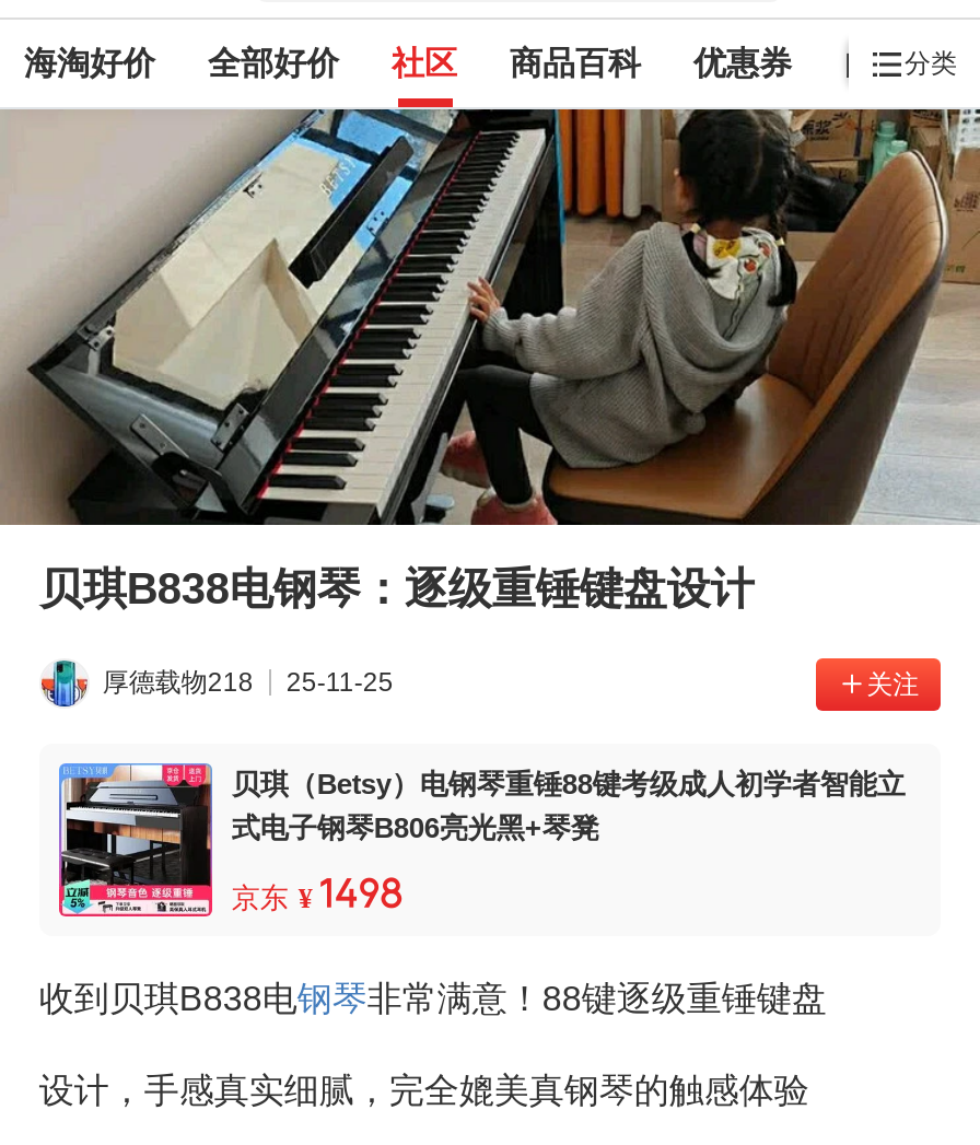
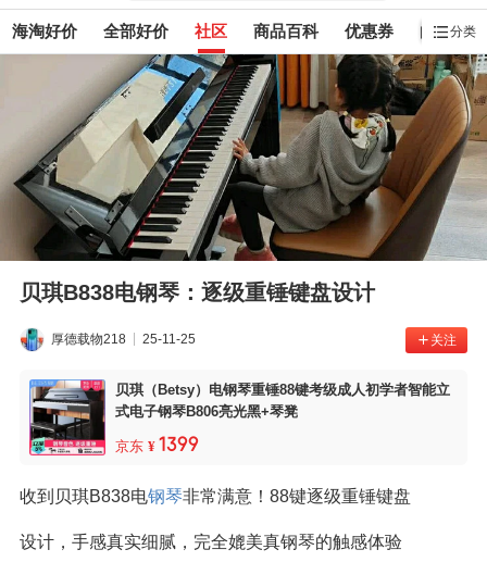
- 京东 ¥ 1498
+ 京东 ¥ 1399
